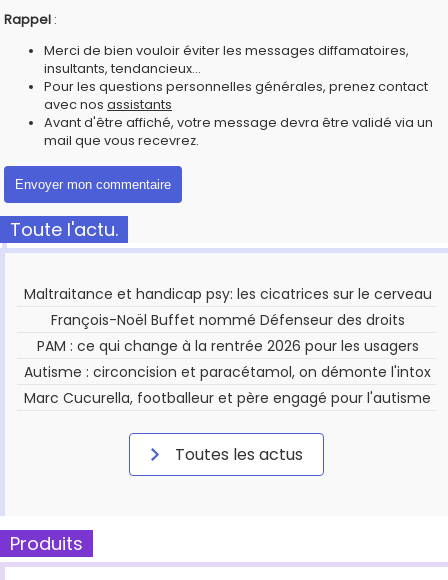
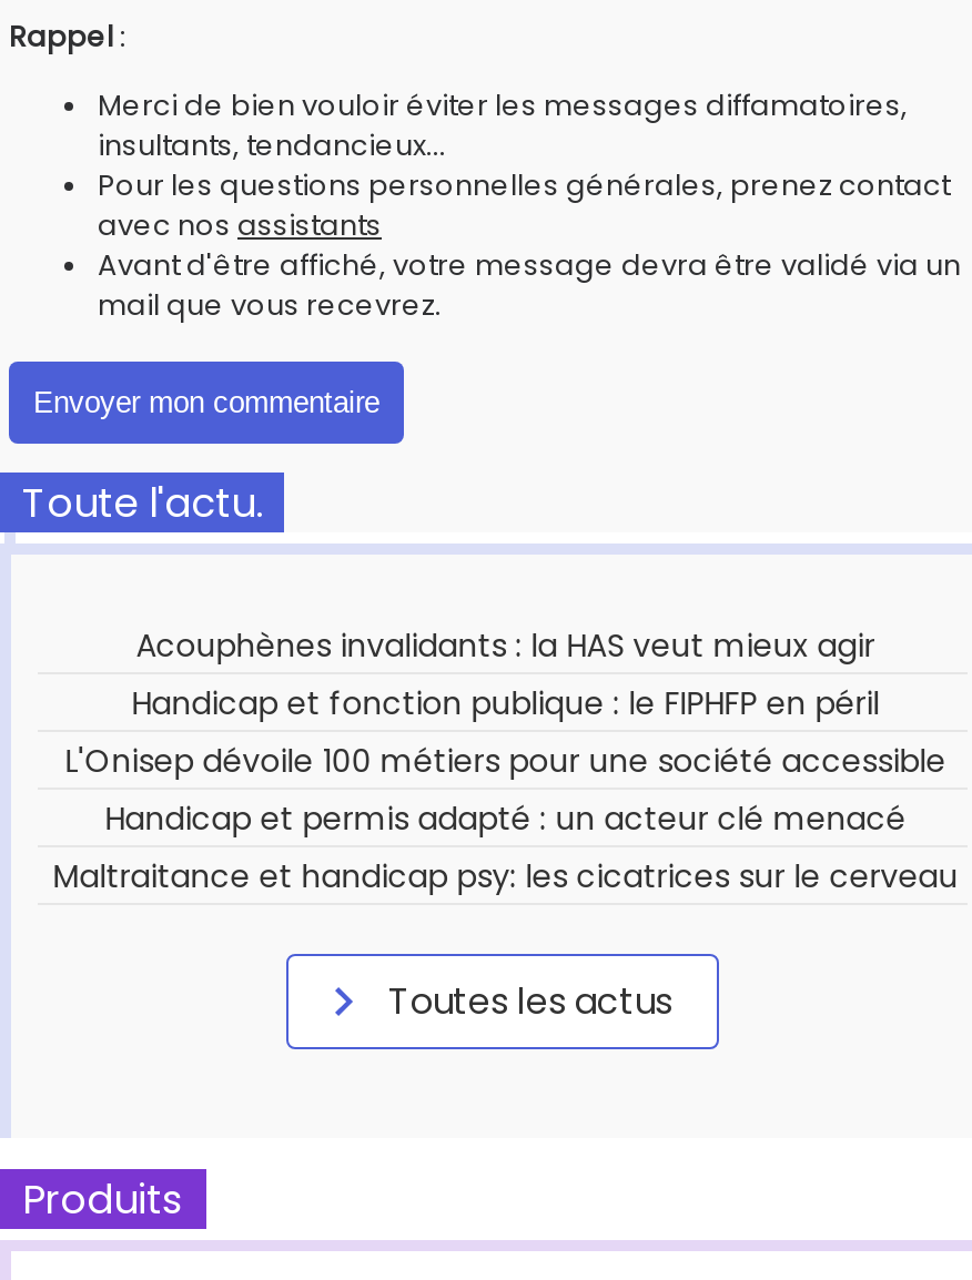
+ Acouphènes invalidants : la HAS veut mieux agir
+ Handicap et fonction publique : le FIPHFP en péril
+ L'Onisep dévoile 100 métiers pour une société accessible
+ Handicap et permis adapté : un acteur clé menacé

moved down: Maltraitance et handicap psy: les cicatrices sur le cerveau

- François-Noël Buffet nommé Défenseur des droits
- PAM : ce qui change à la rentrée 2026 pour les usagers
- Autisme : circoncision et paracétamol, on démonte l'intox
- Marc Cucurella, footballeur et père engagé pour l'autisme
